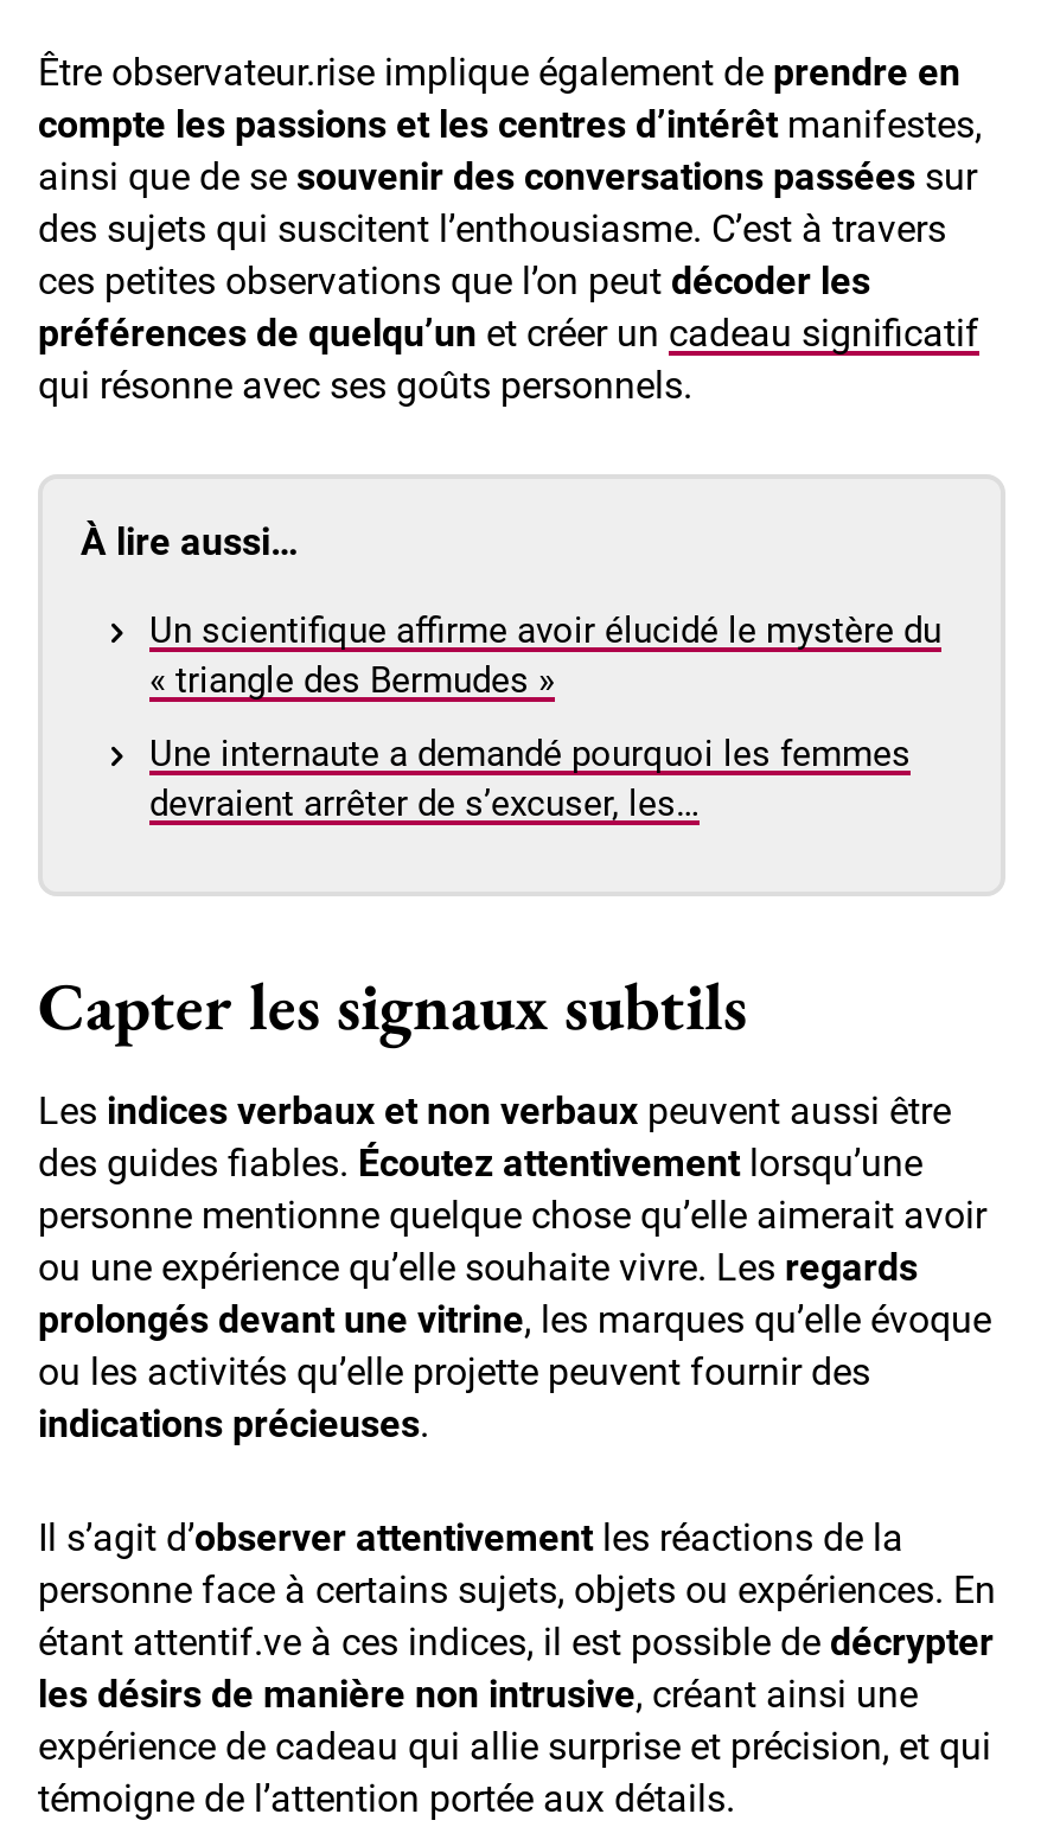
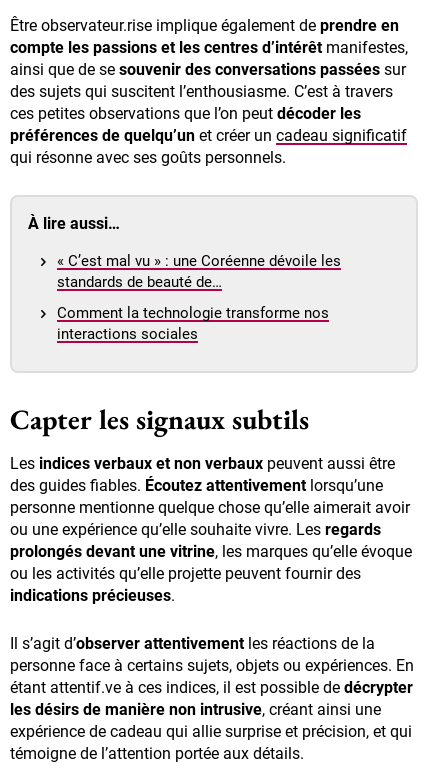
- Un scientifique affirme avoir élucidé le mystère du
- « triangle des Bermudes »
+ « C’est mal vu » : une Coréenne dévoile les
+ standards de beauté de…

- Une internaute a demandé pourquoi les femmes
- devraient arrêter de s’excuser, les…
+ Comment la technologie transforme nos
+ interactions sociales
